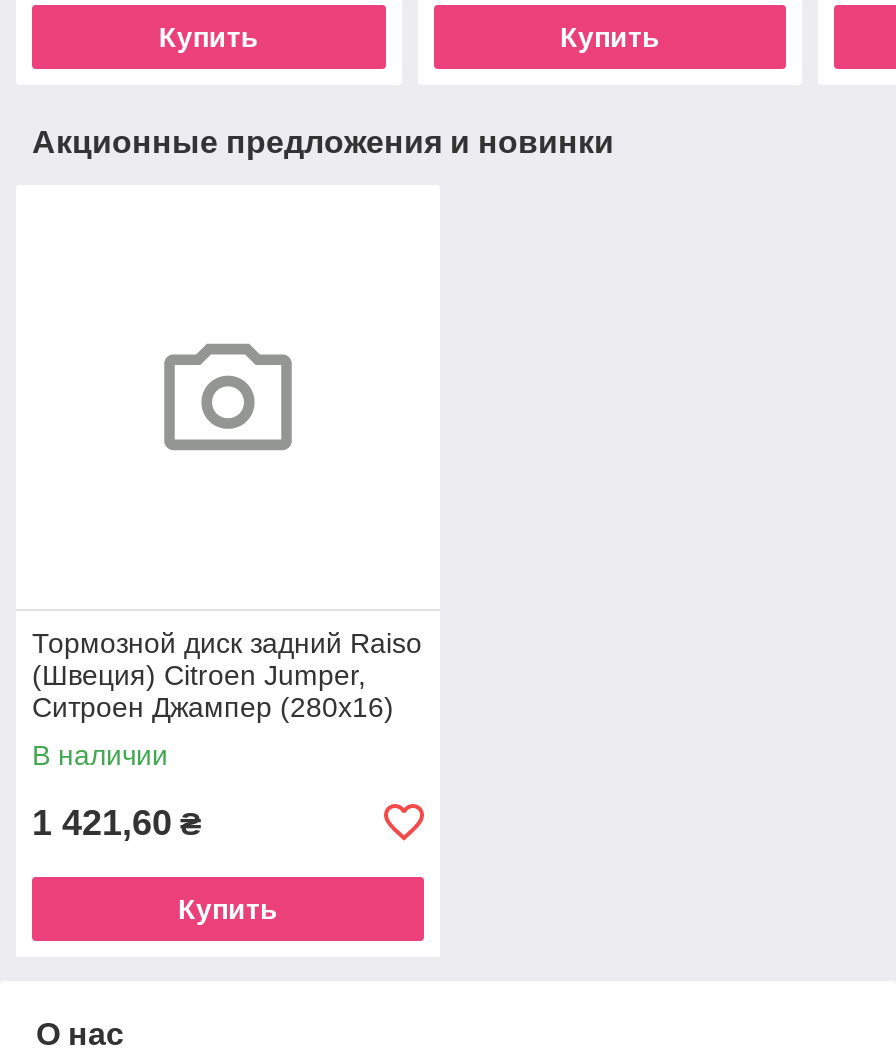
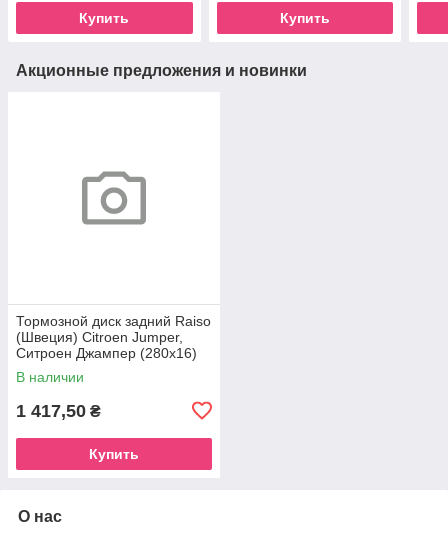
- 1 421,60 ₴
+ 1 417,50 ₴
